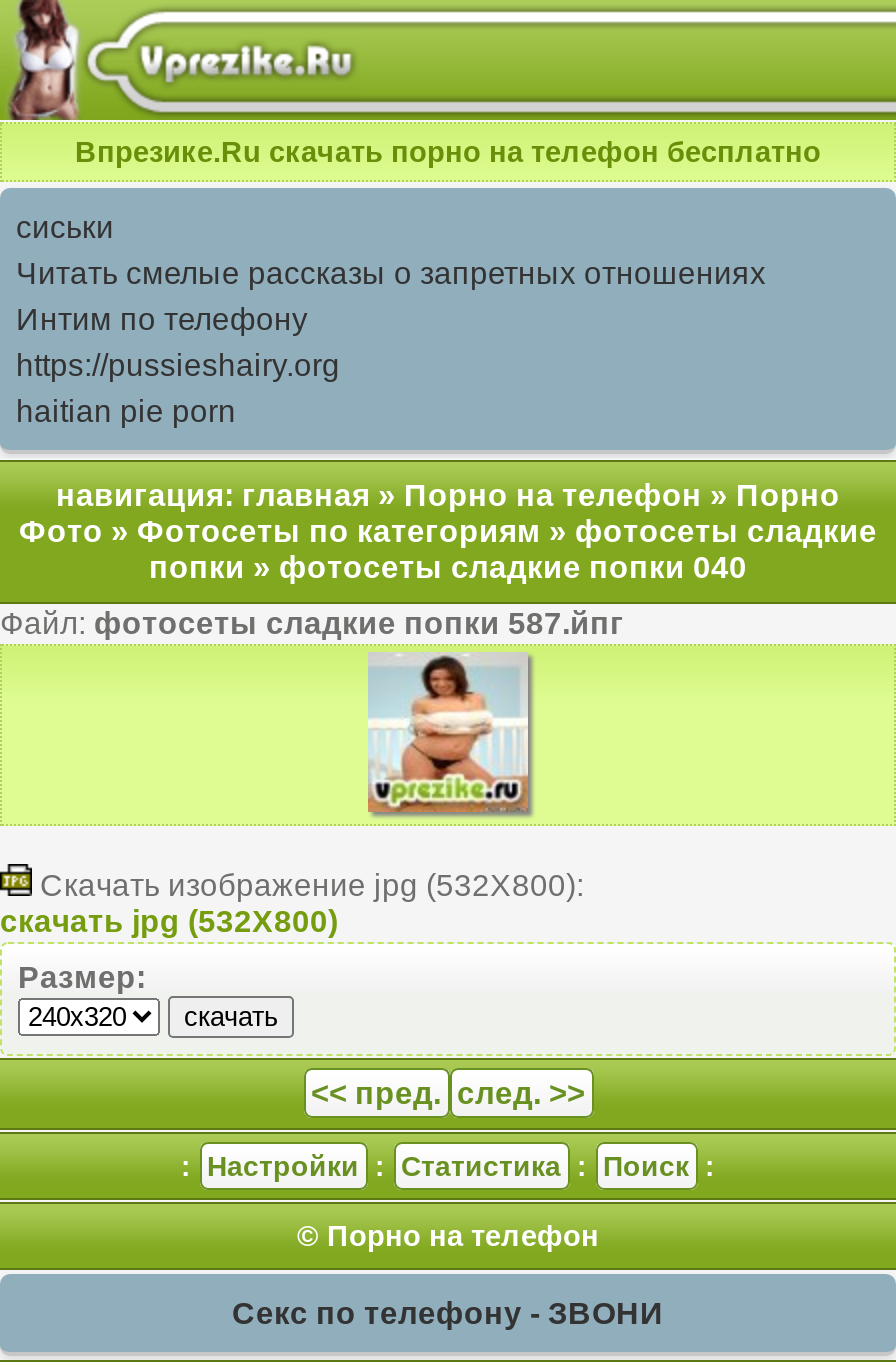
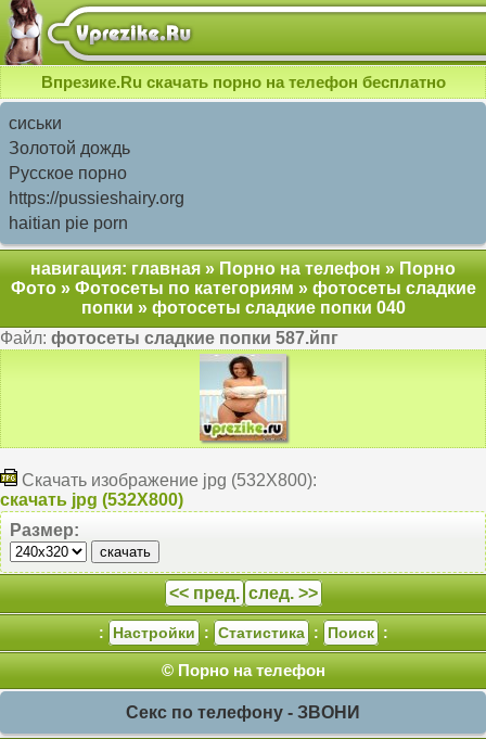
- Читать смелые рассказы о запретных отношениях
- Интим по телефону
+ Золотой дождь
+ Русское порно
